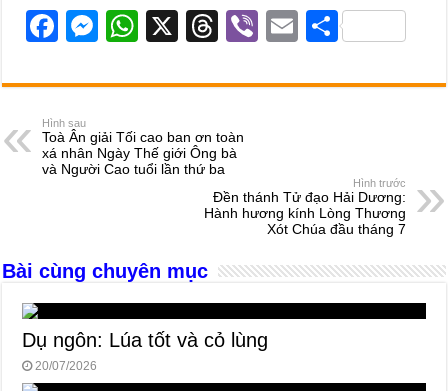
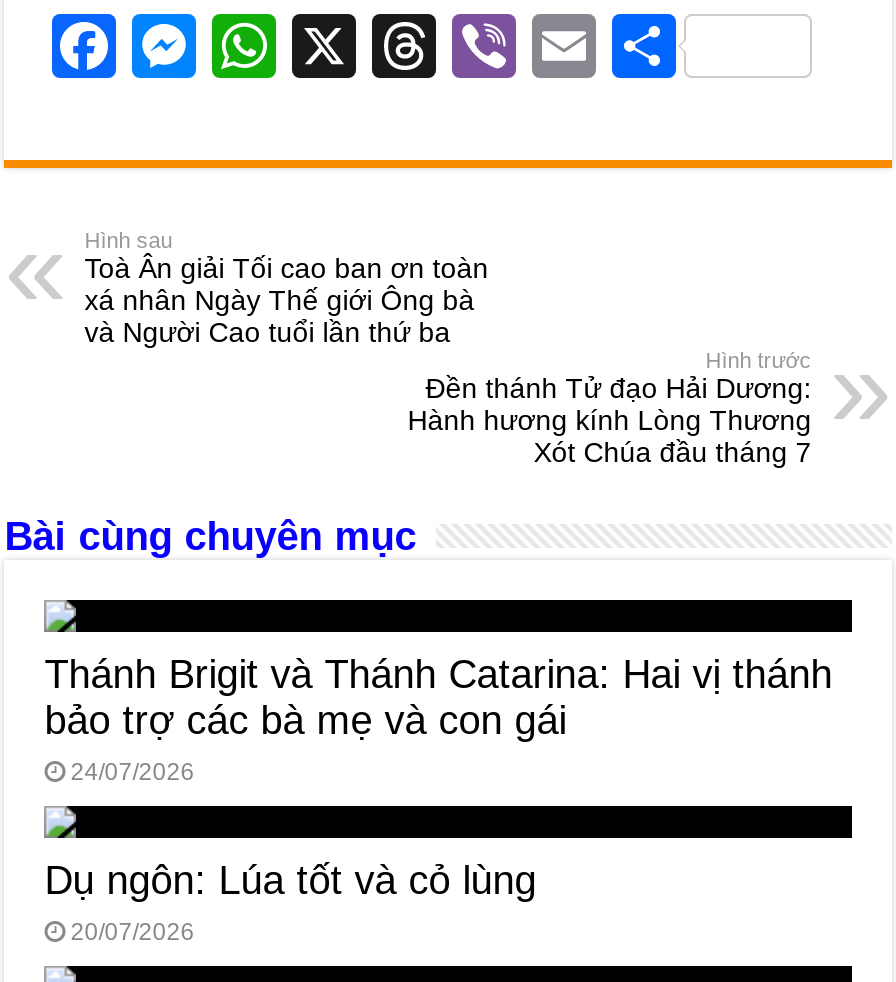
+ Thánh Brigit và Thánh Catarina: Hai vị thánh
+ bảo trợ các bà mẹ và con gái
+ 24/07/2026
